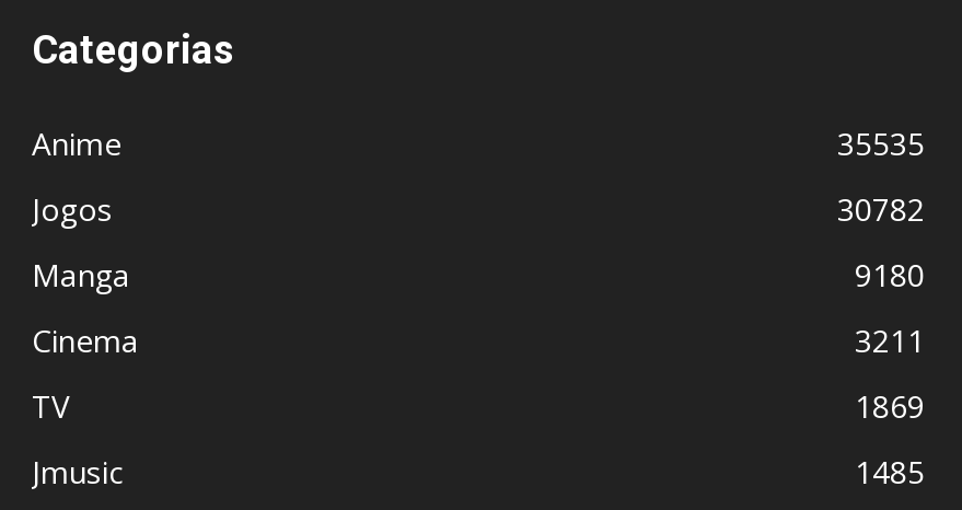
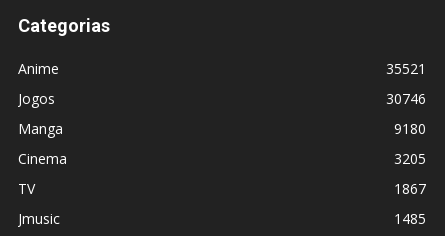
- 35535
+ 35521

- 30782
+ 30746

- 3211
+ 3205

- 1869
+ 1867
